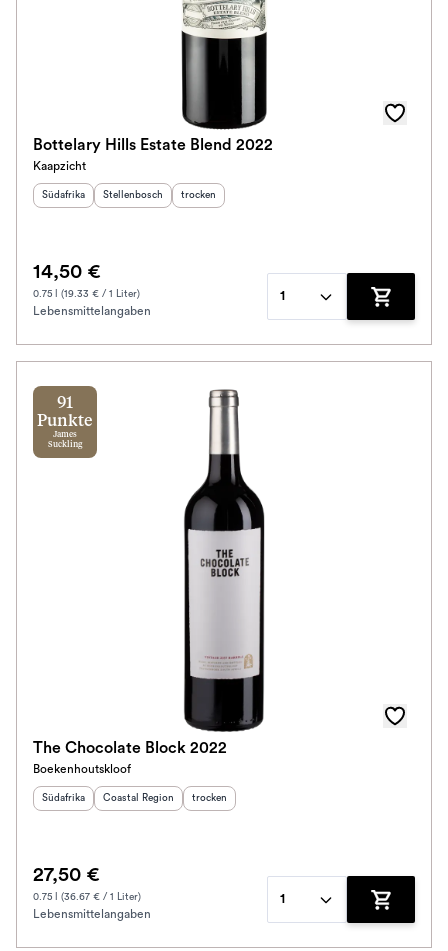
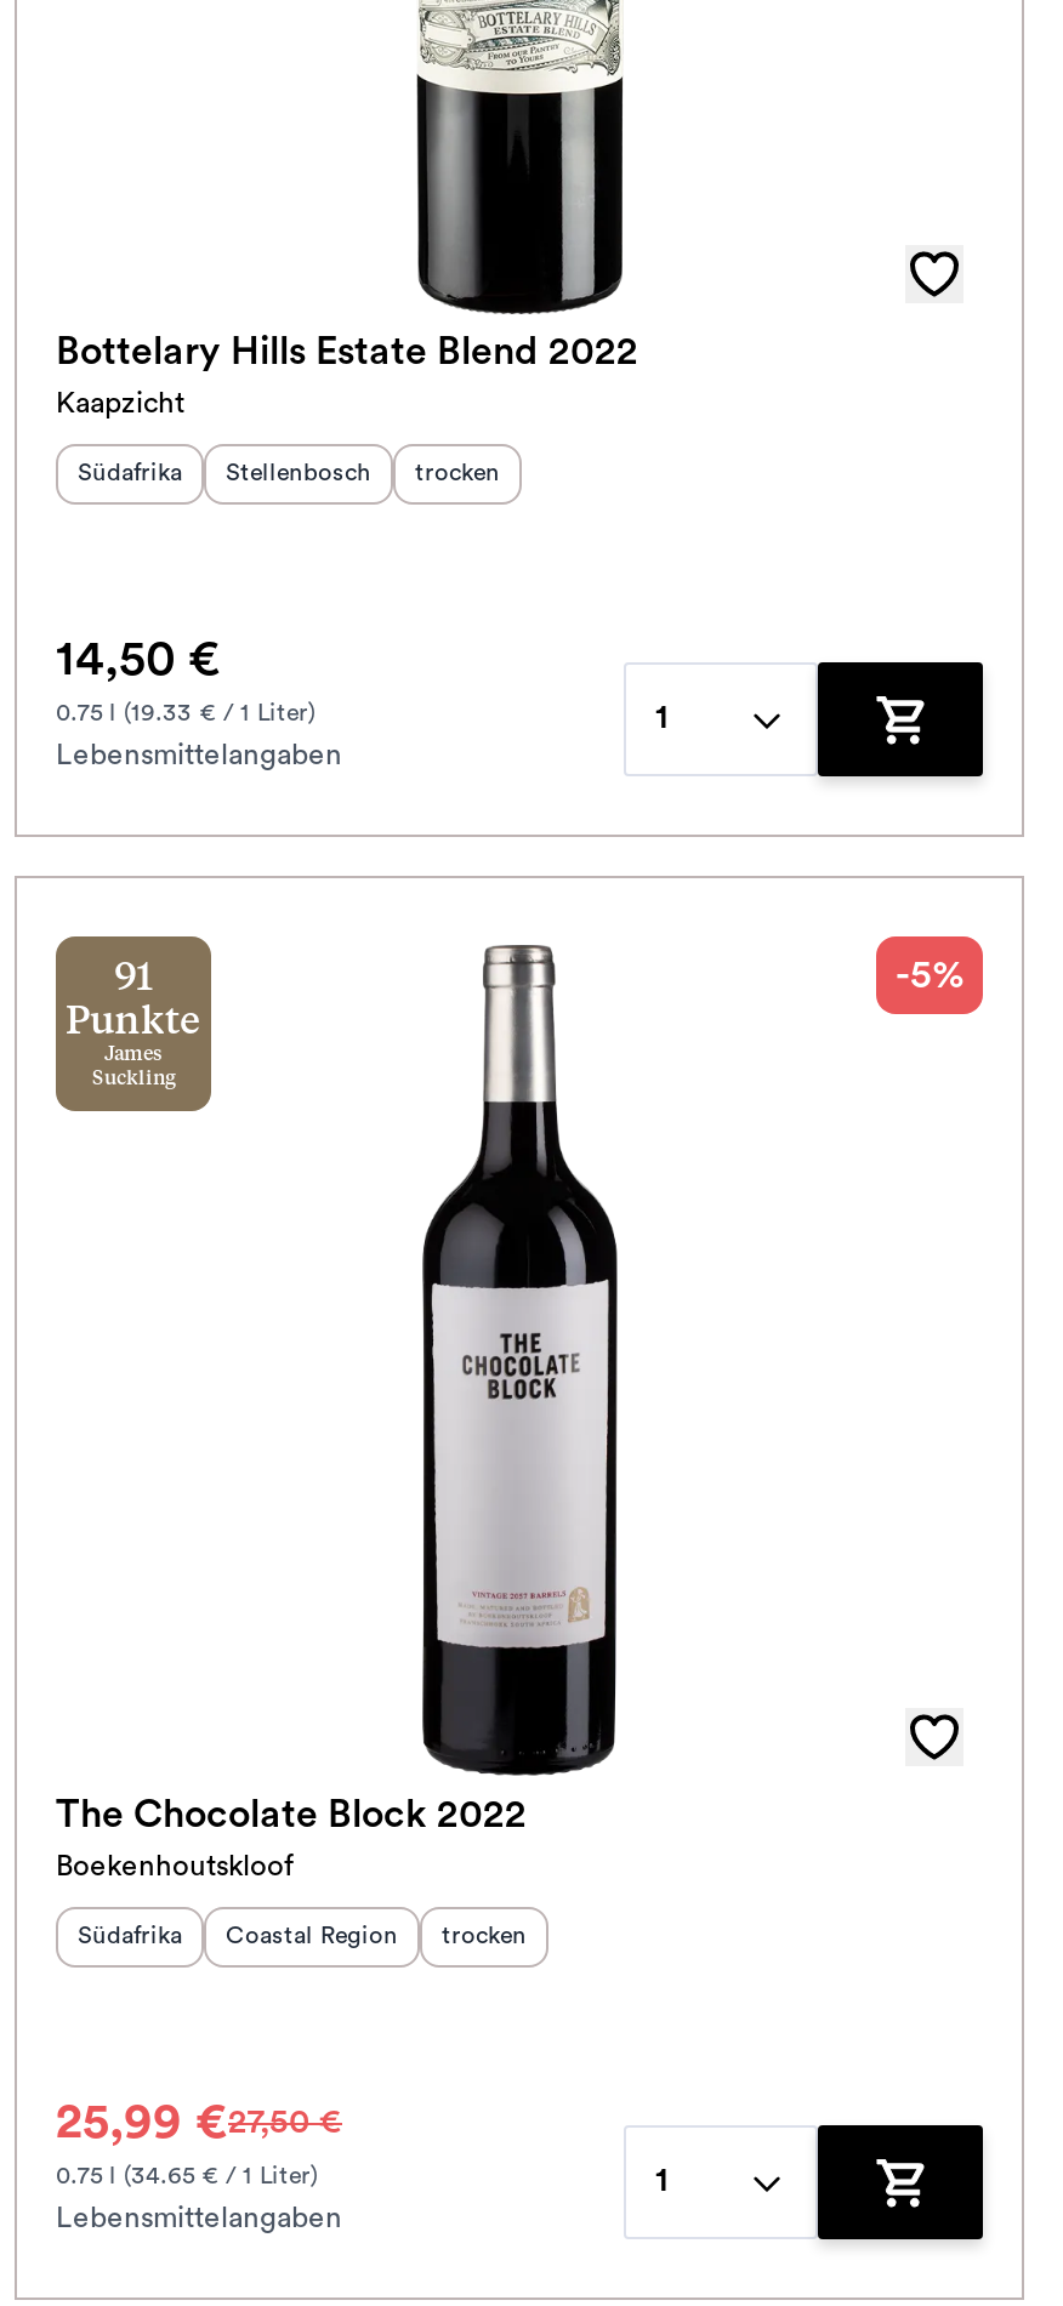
+ -5%

- 27,50 €
- 0.75 l (36.67 € / 1 Liter)
+ 25,99 €27,50 €
+ 0.75 l (34.65 € / 1 Liter)
